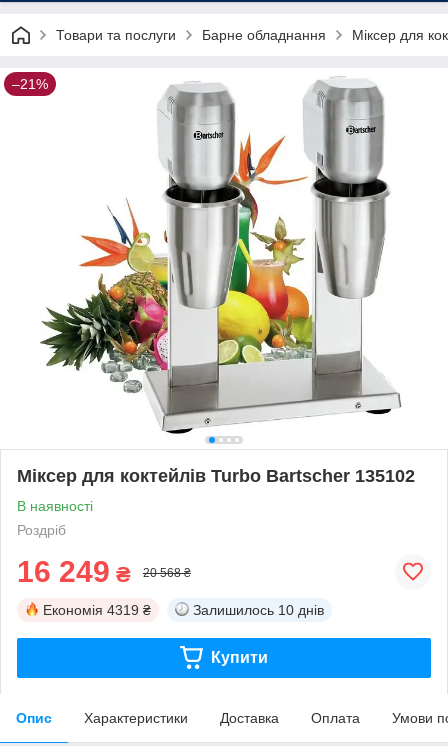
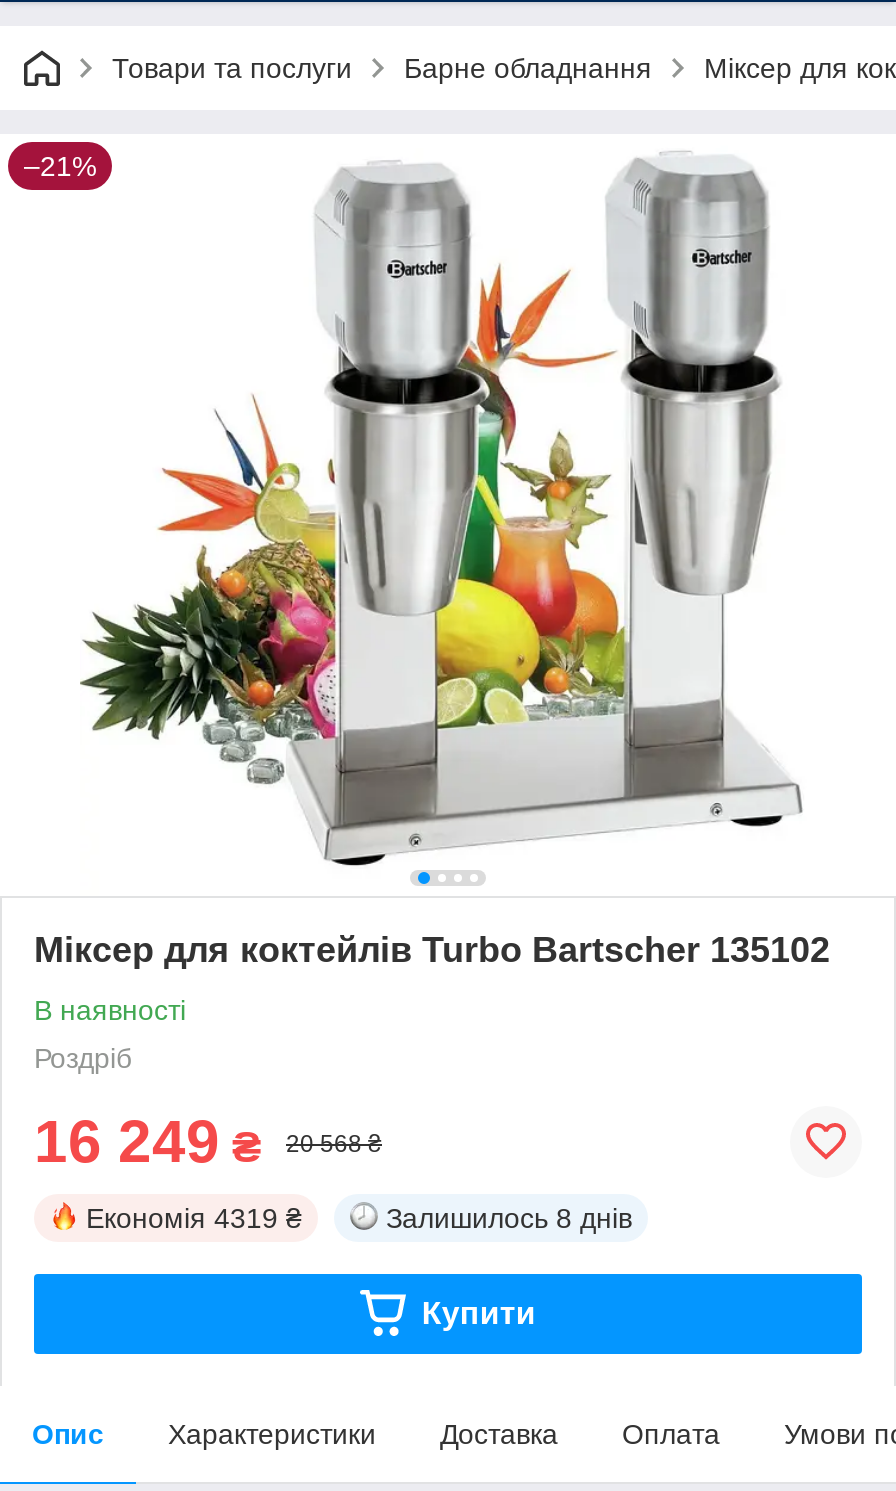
- Залишилось 10 днів
+ Залишилось 8 днів
